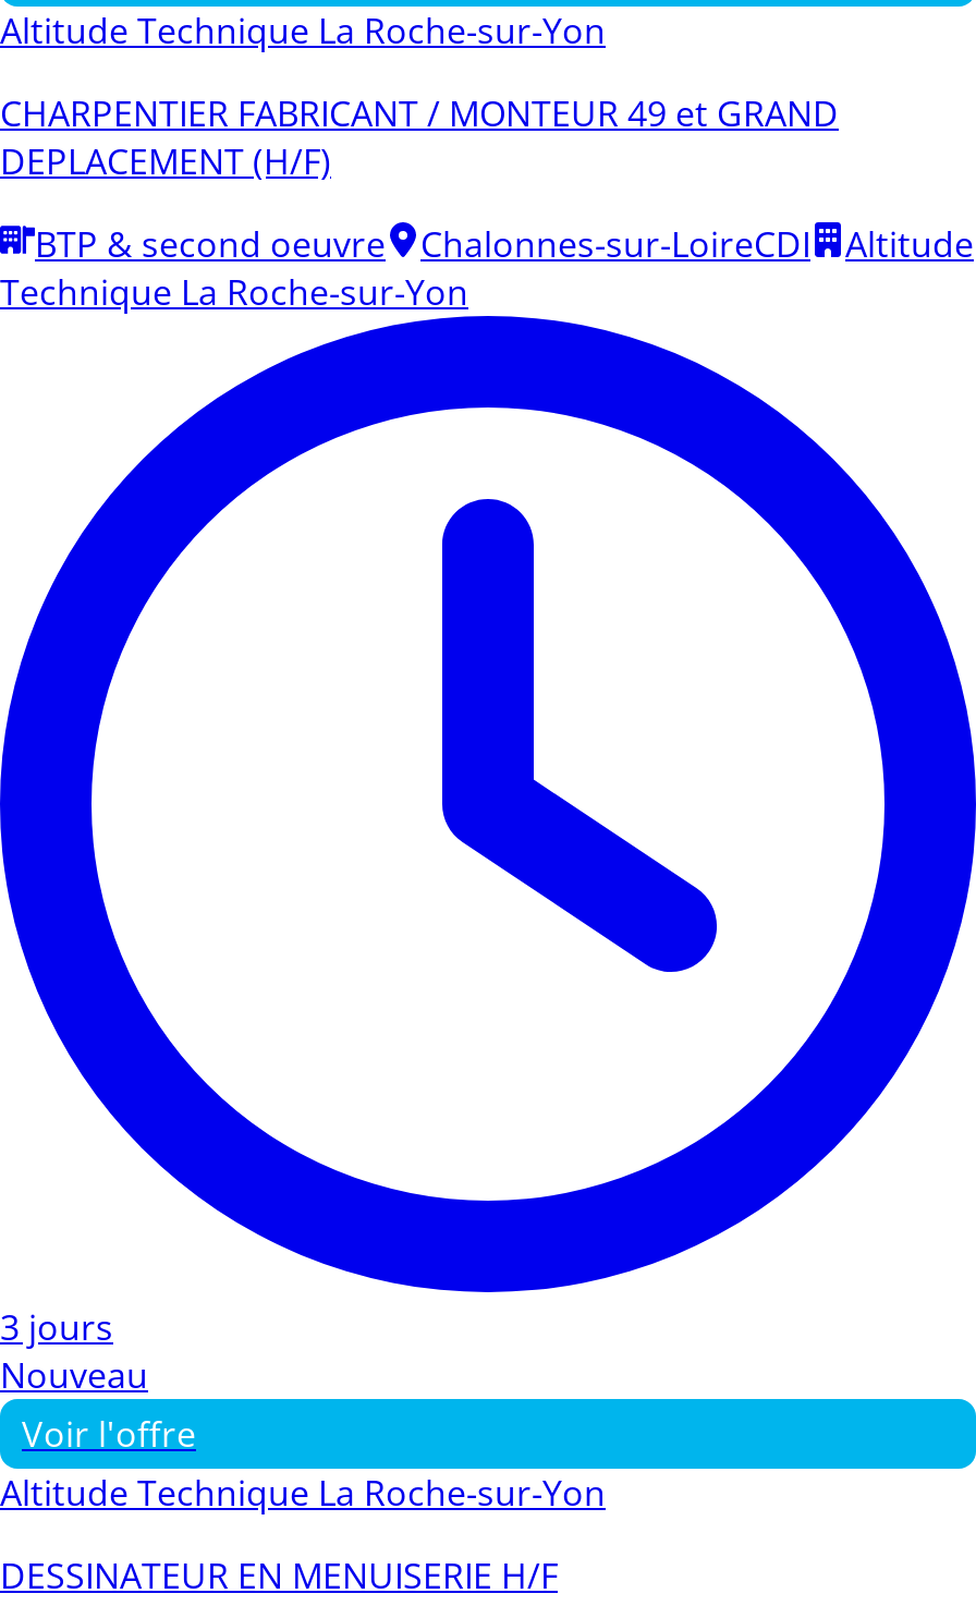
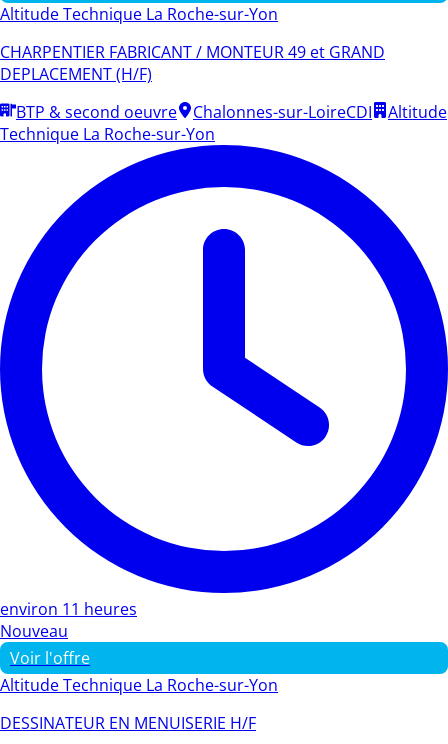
- 3 jours
+ environ 11 heures
